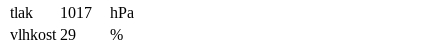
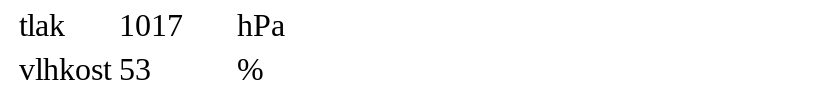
- vlhkost 29
+ vlhkost 53
